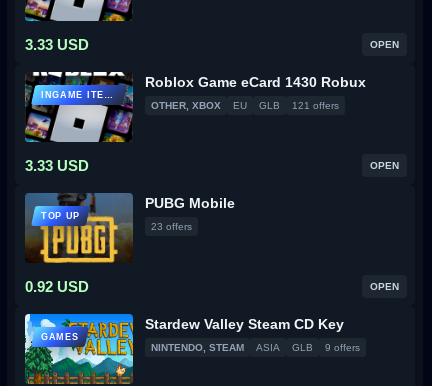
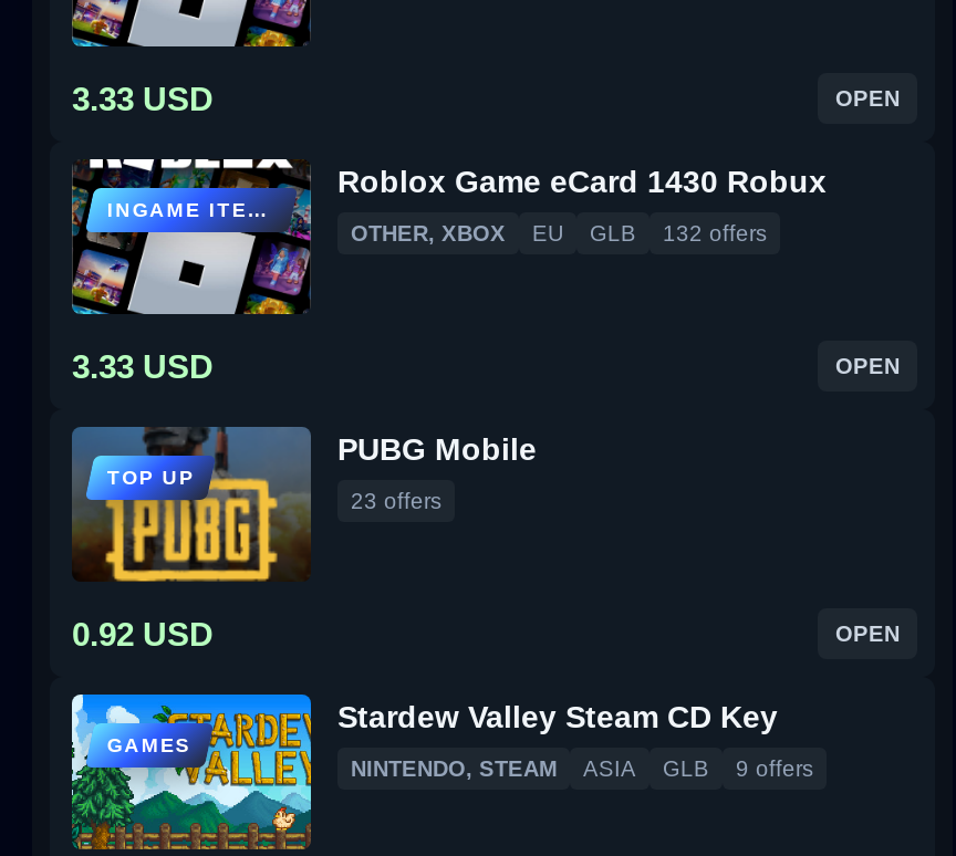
- OTHER, XBOX EU GLB 121 offers
+ OTHER, XBOX EU GLB 132 offers
